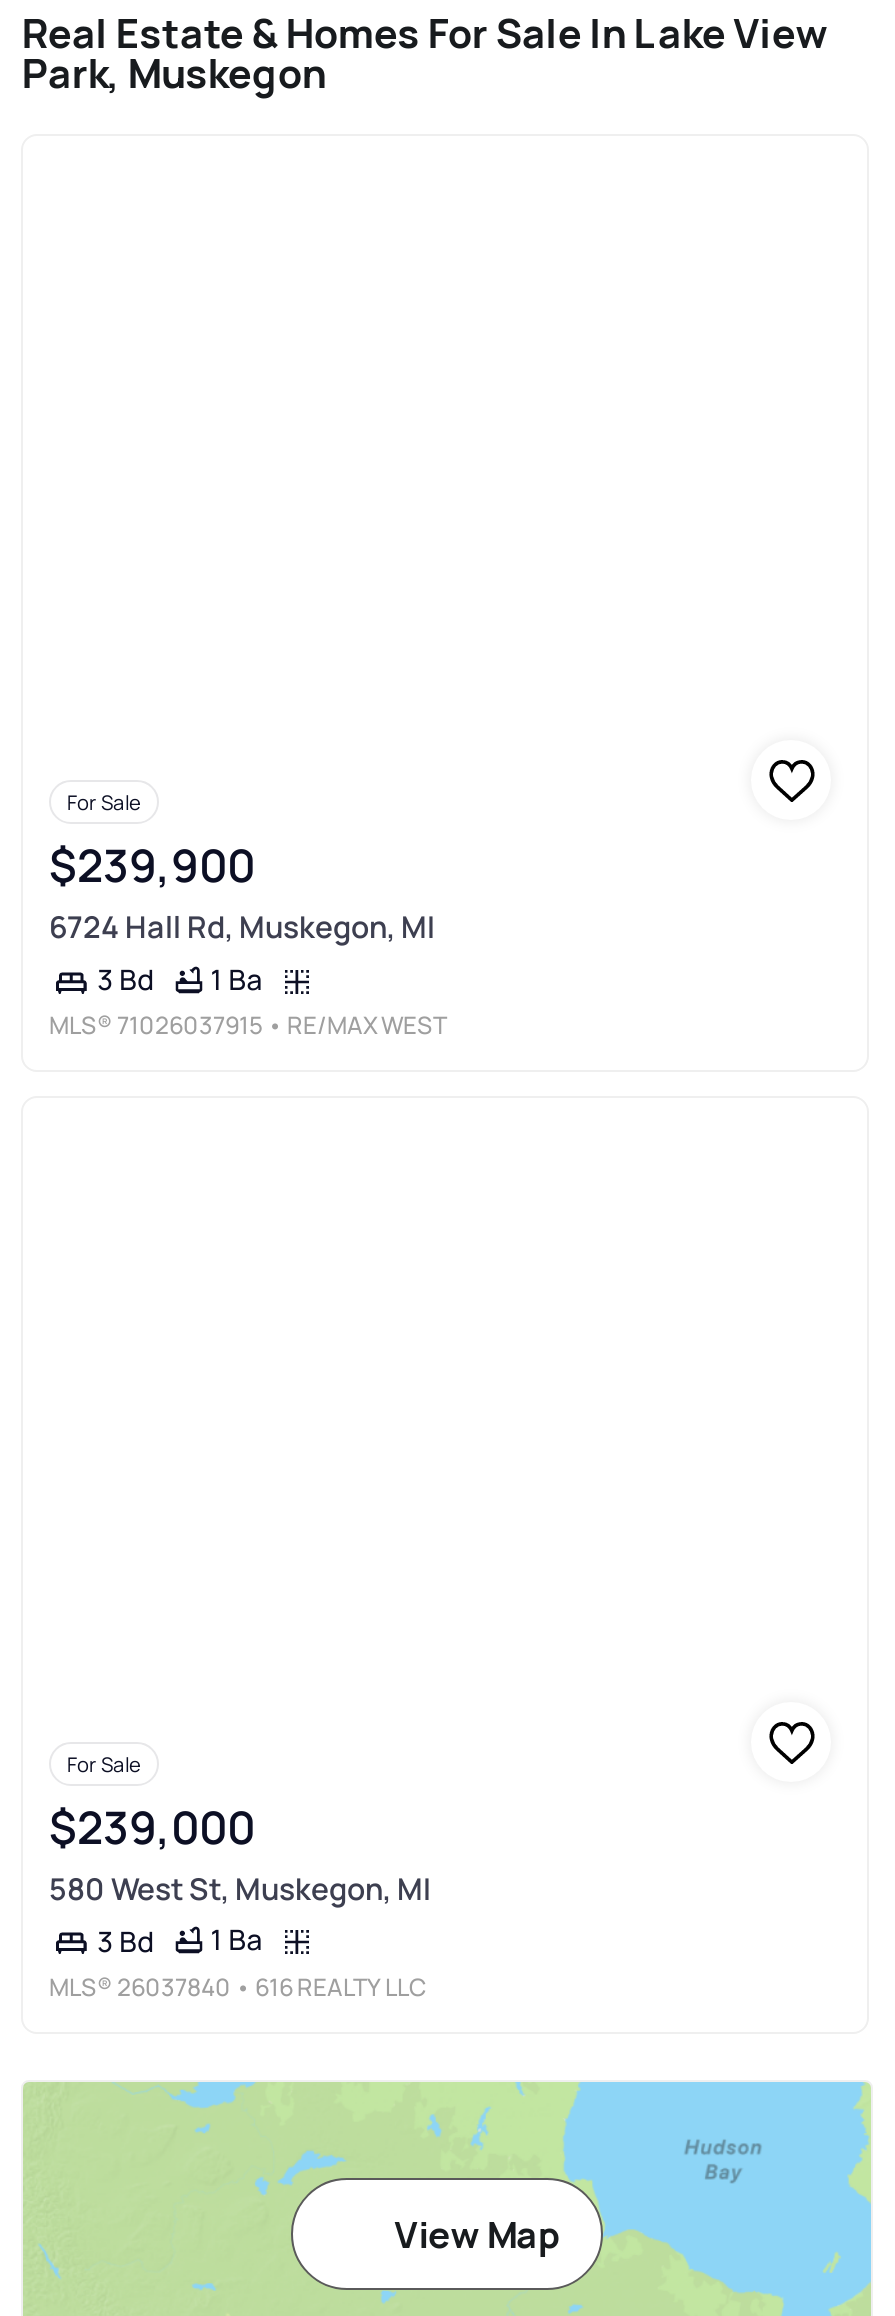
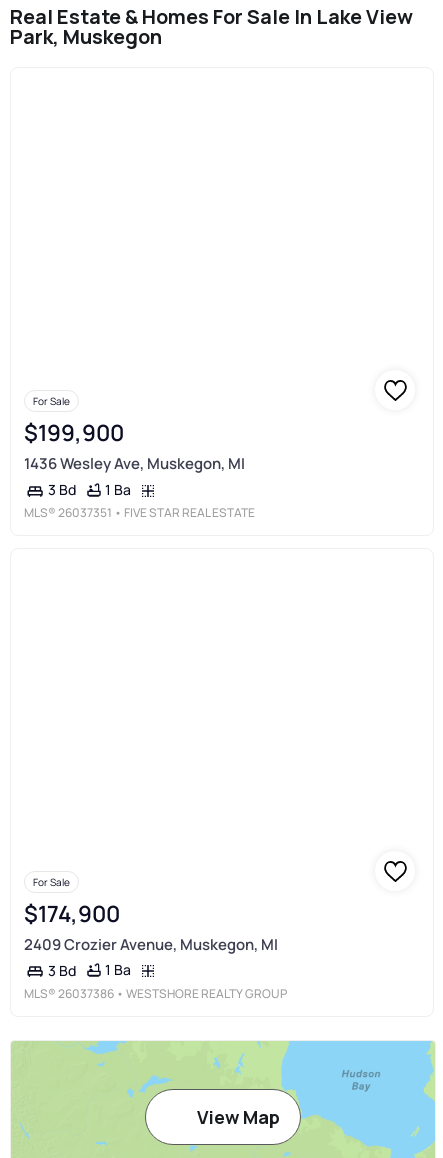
- $239,900
+ $199,900

- 6724 Hall Rd, Muskegon, MI
+ 1436 Wesley Ave, Muskegon, MI

- MLS® 71026037915 • RE/MAX WEST
+ MLS® 26037351 • FIVE STAR REAL ESTATE

- $239,000
+ $174,900

- 580 West St, Muskegon, MI
+ 2409 Crozier Avenue, Muskegon, MI

- MLS® 26037840 • 616 REALTY LLC
+ MLS® 26037386 • WESTSHORE REALTY GROUP
